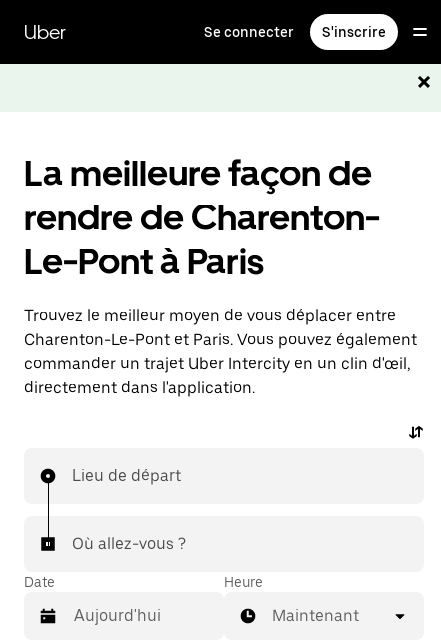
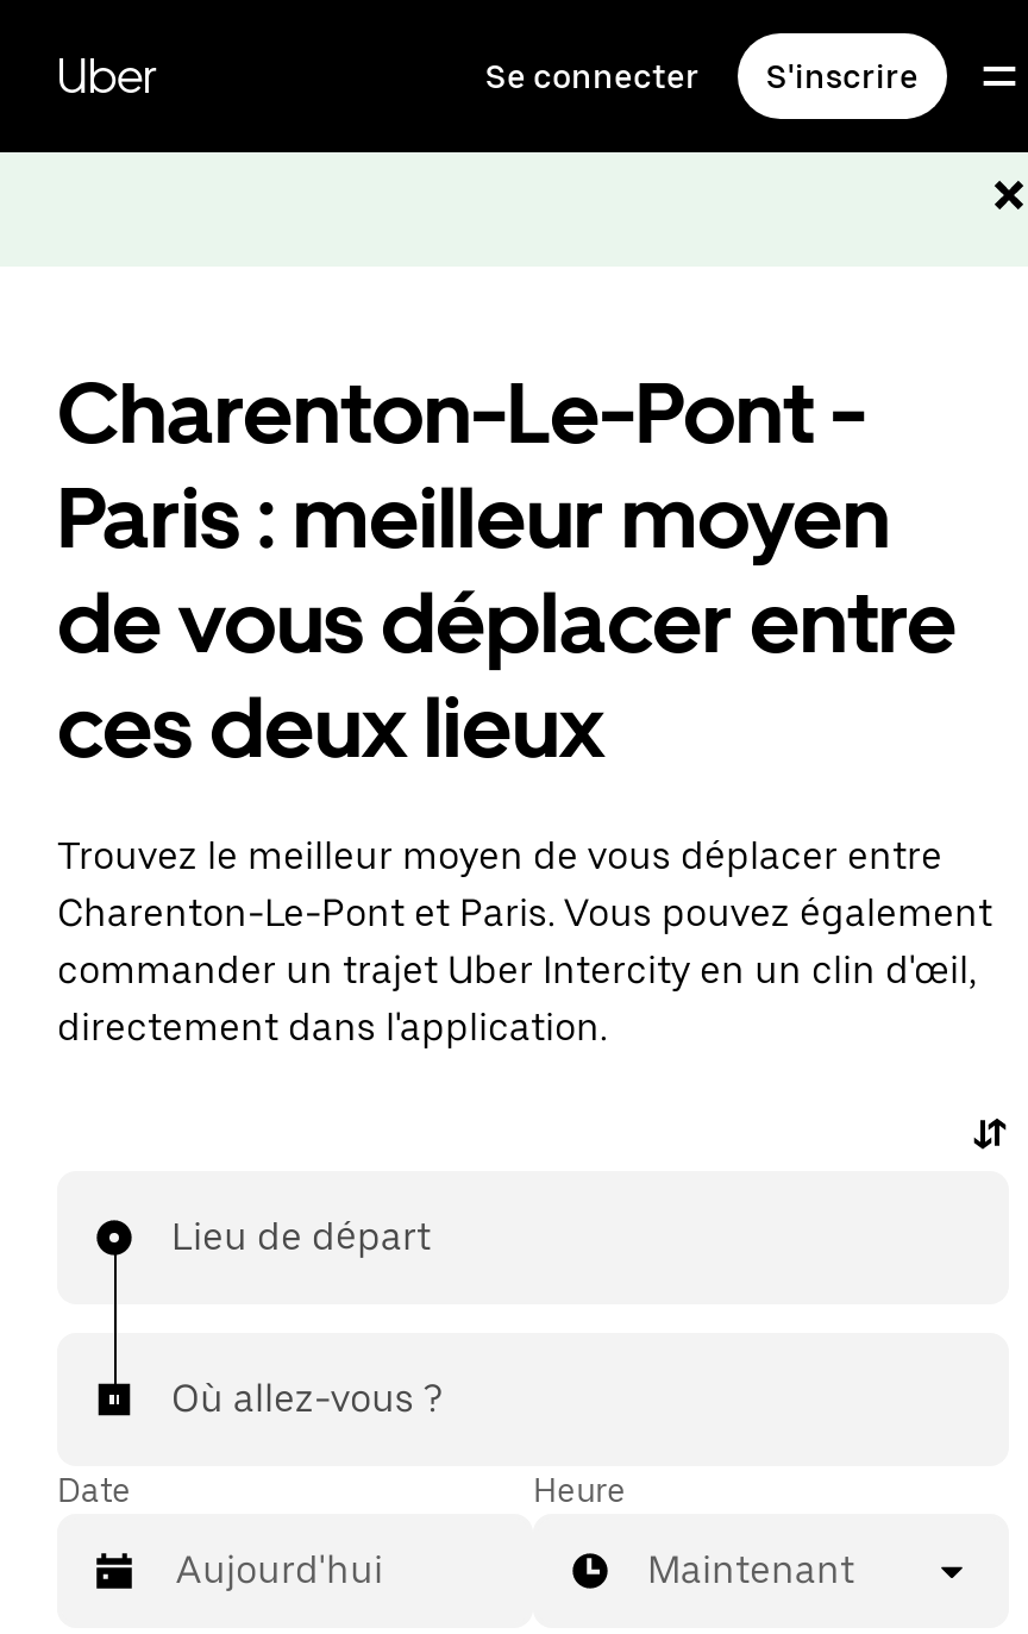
- La meilleure façon de
- rendre de Charenton-
- Le-Pont à Paris
+ Charenton-Le-Pont -
+ Paris : meilleur moyen
+ de vous déplacer entre
+ ces deux lieux
